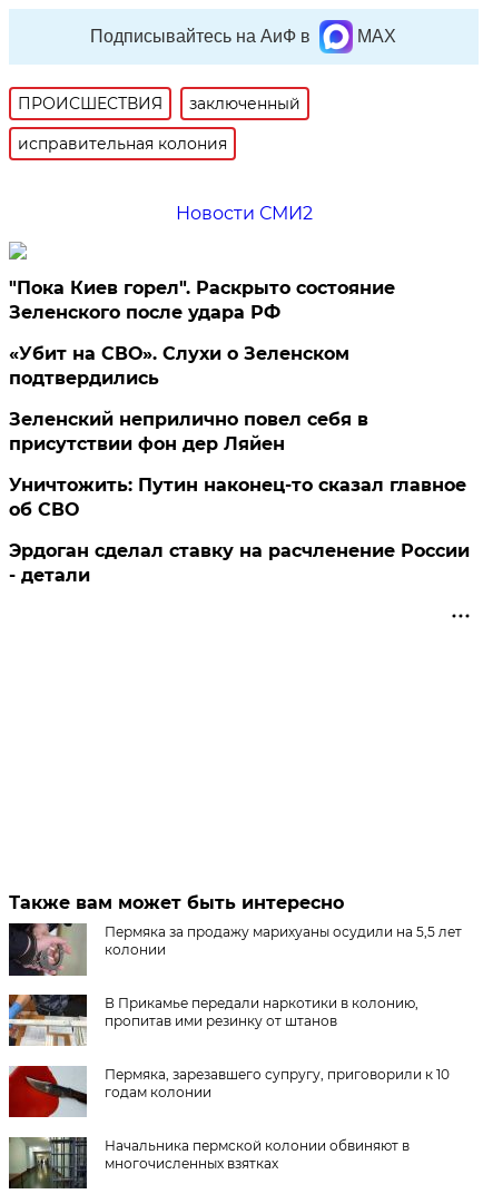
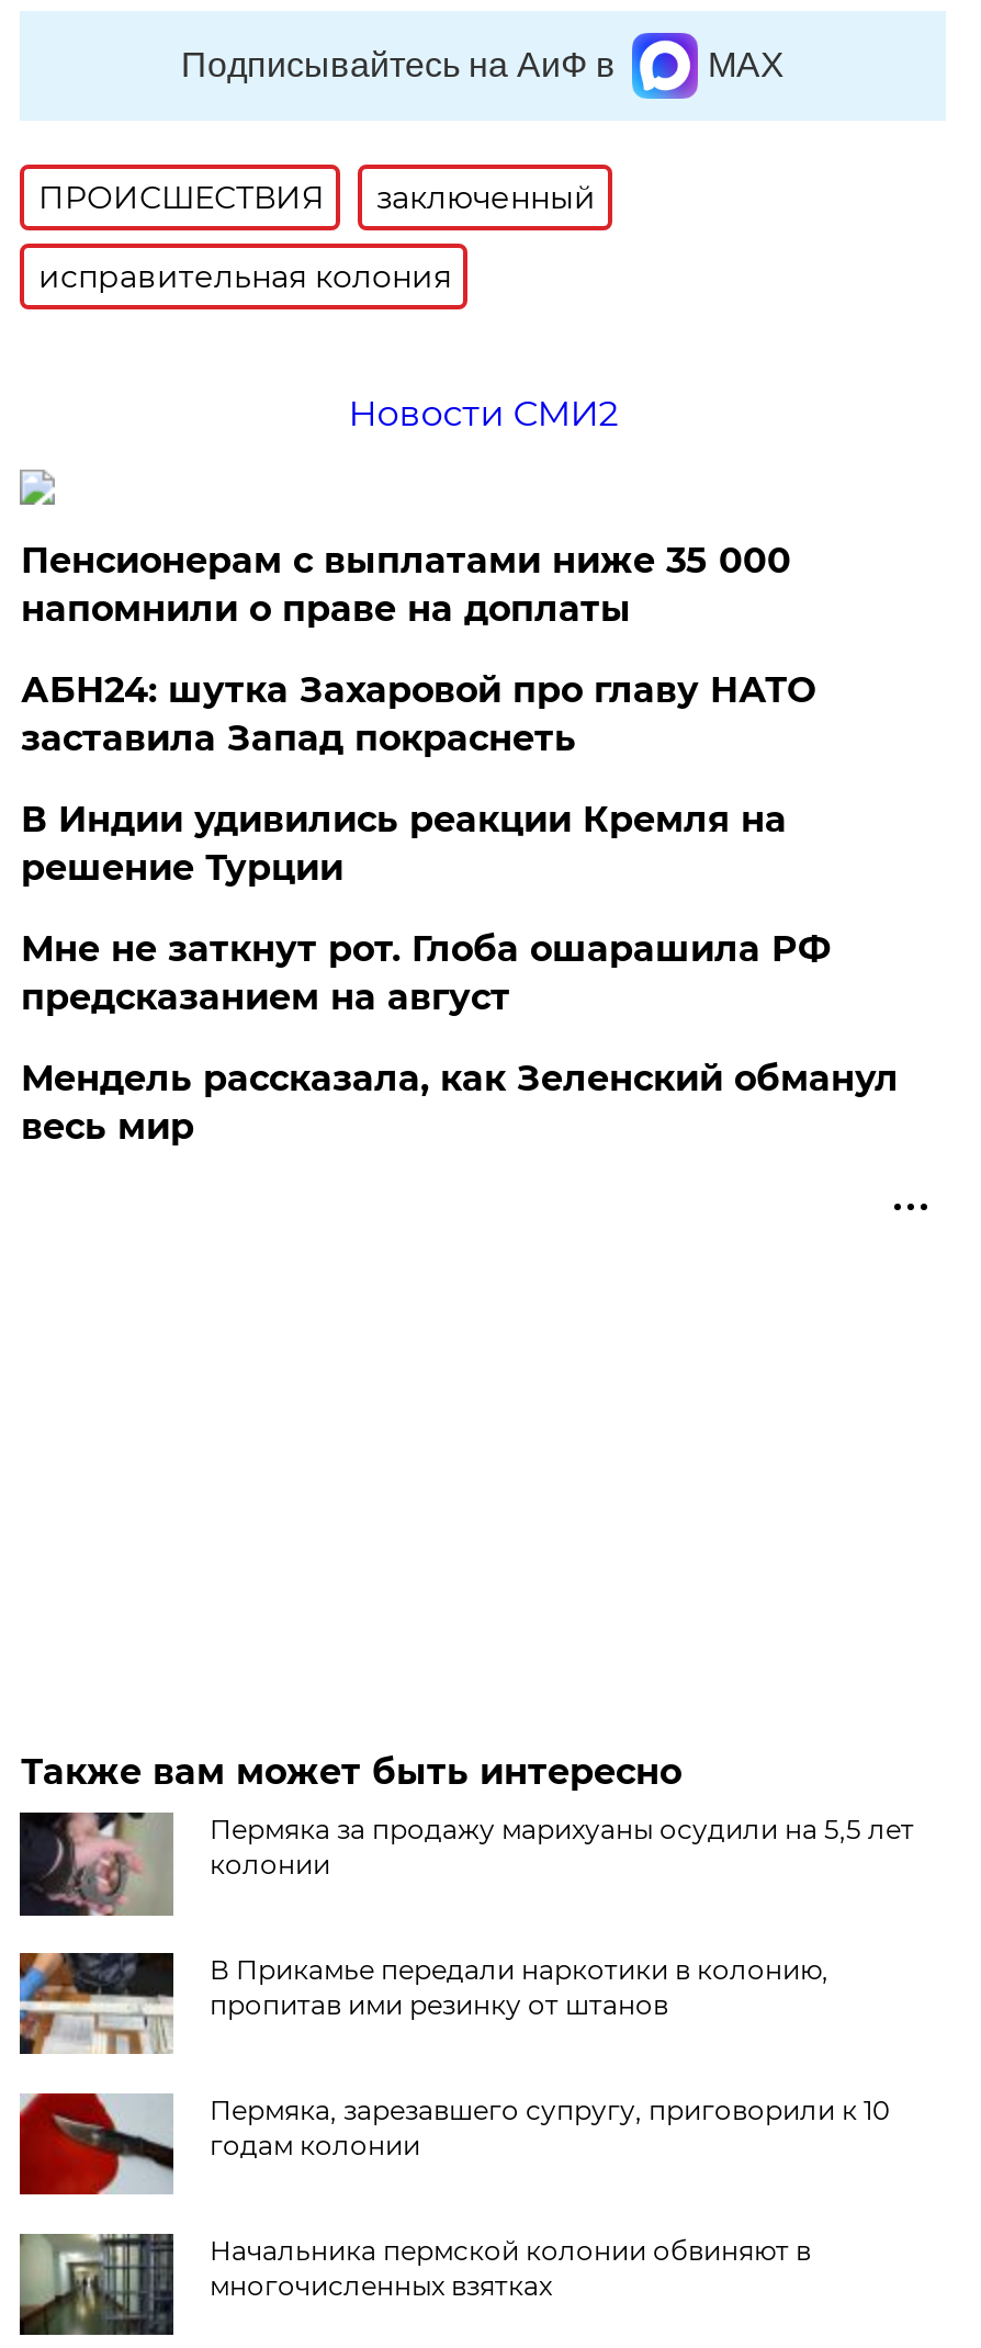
- "Пока Киев горел". Раскрыто состояние
- Зеленского после удара РФ
+ Пенсионерам с выплатами ниже 35 000
+ напомнили о праве на доплаты

- «Убит на СВО». Слухи о Зеленском
- подтвердились
+ АБН24: шутка Захаровой про главу НАТО
+ заставила Запад покраснеть

- Зеленский неприлично повел cебя в
- присутствии фон дер Ляйен
+ В Индии удивились реакции Кремля на
+ решение Турции

- Уничтожить: Путин наконец-то сказал главное
- об СВО
+ Мне не заткнут рот. Глоба ошарашила РФ
+ предсказанием на август

- Эрдоган сделал ставку на расчленение России
- - детали
+ Мендель рассказала, как Зеленский обманул
+ весь мир
